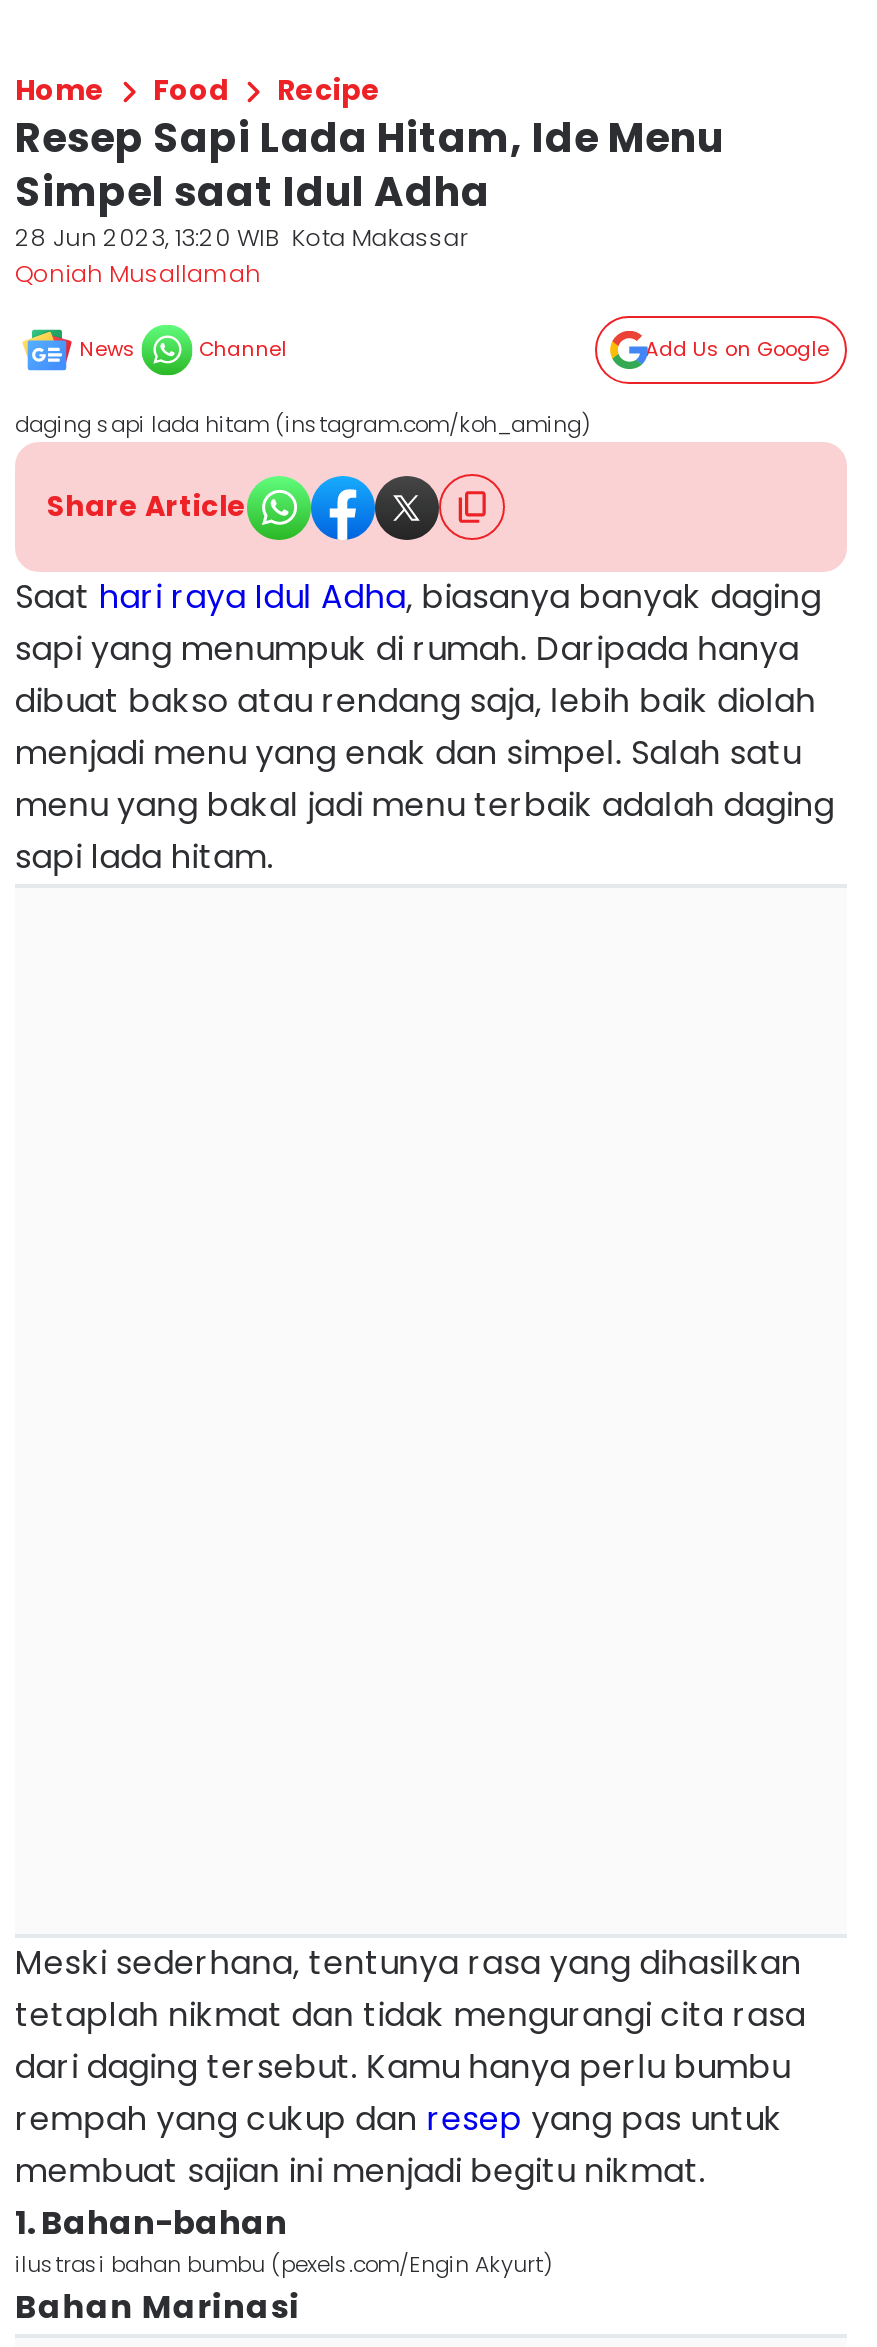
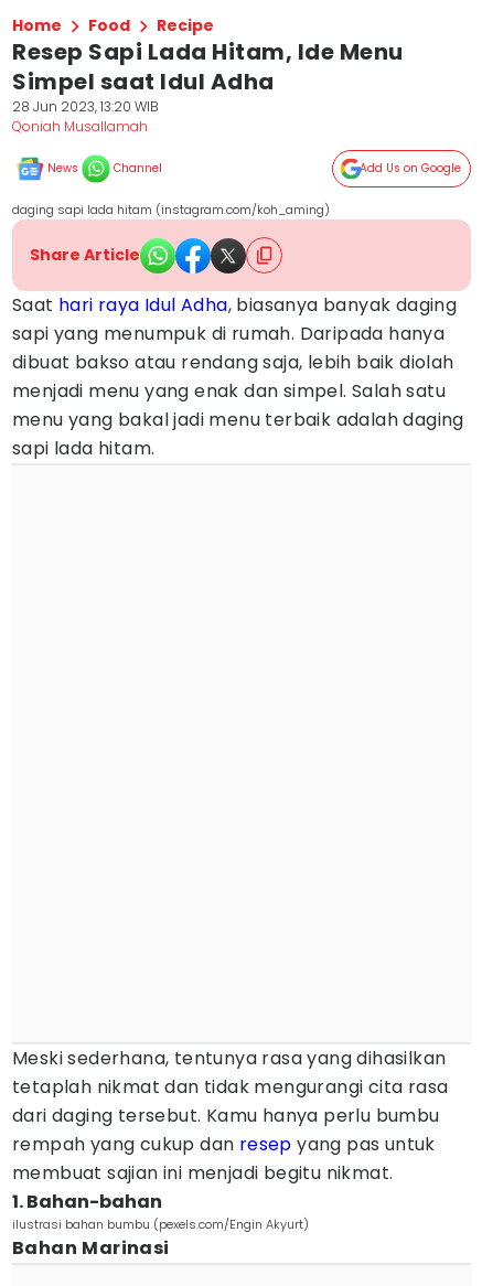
- 28 Jun 2023, 13:20 WIB Kota Makassar
+ 28 Jun 2023, 13:20 WIB
